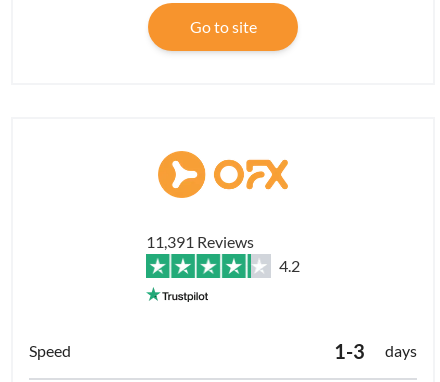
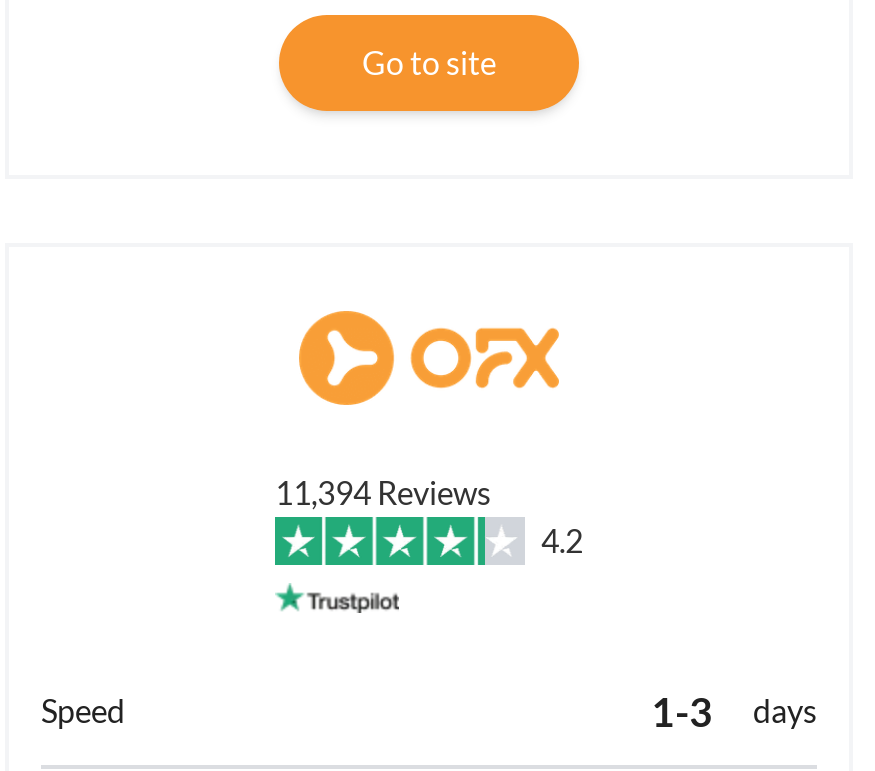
- 11,391 Reviews
+ 11,394 Reviews
